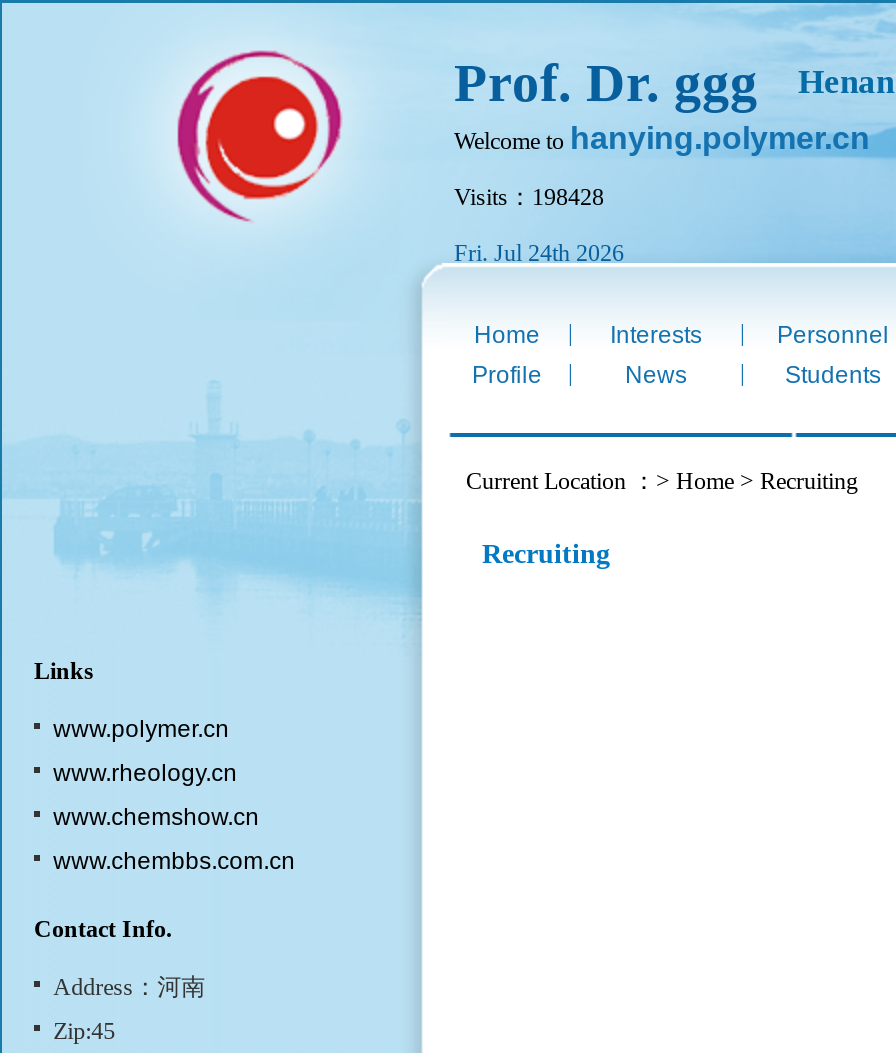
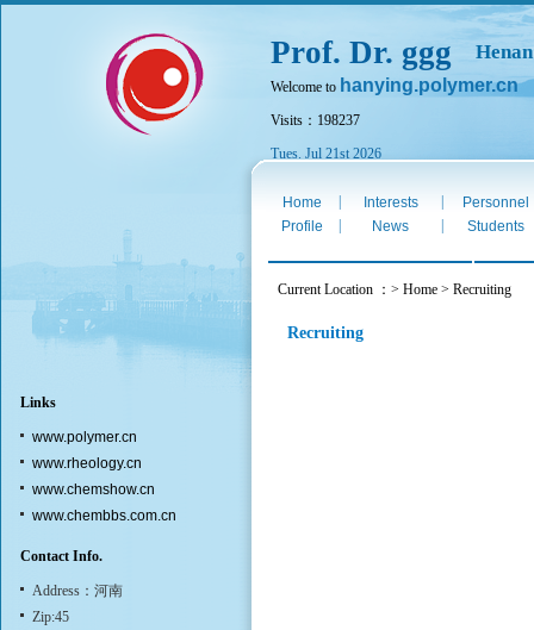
- Visits：198428
+ Visits：198237

- Fri. Jul 24th 2026
+ Tues. Jul 21st 2026
